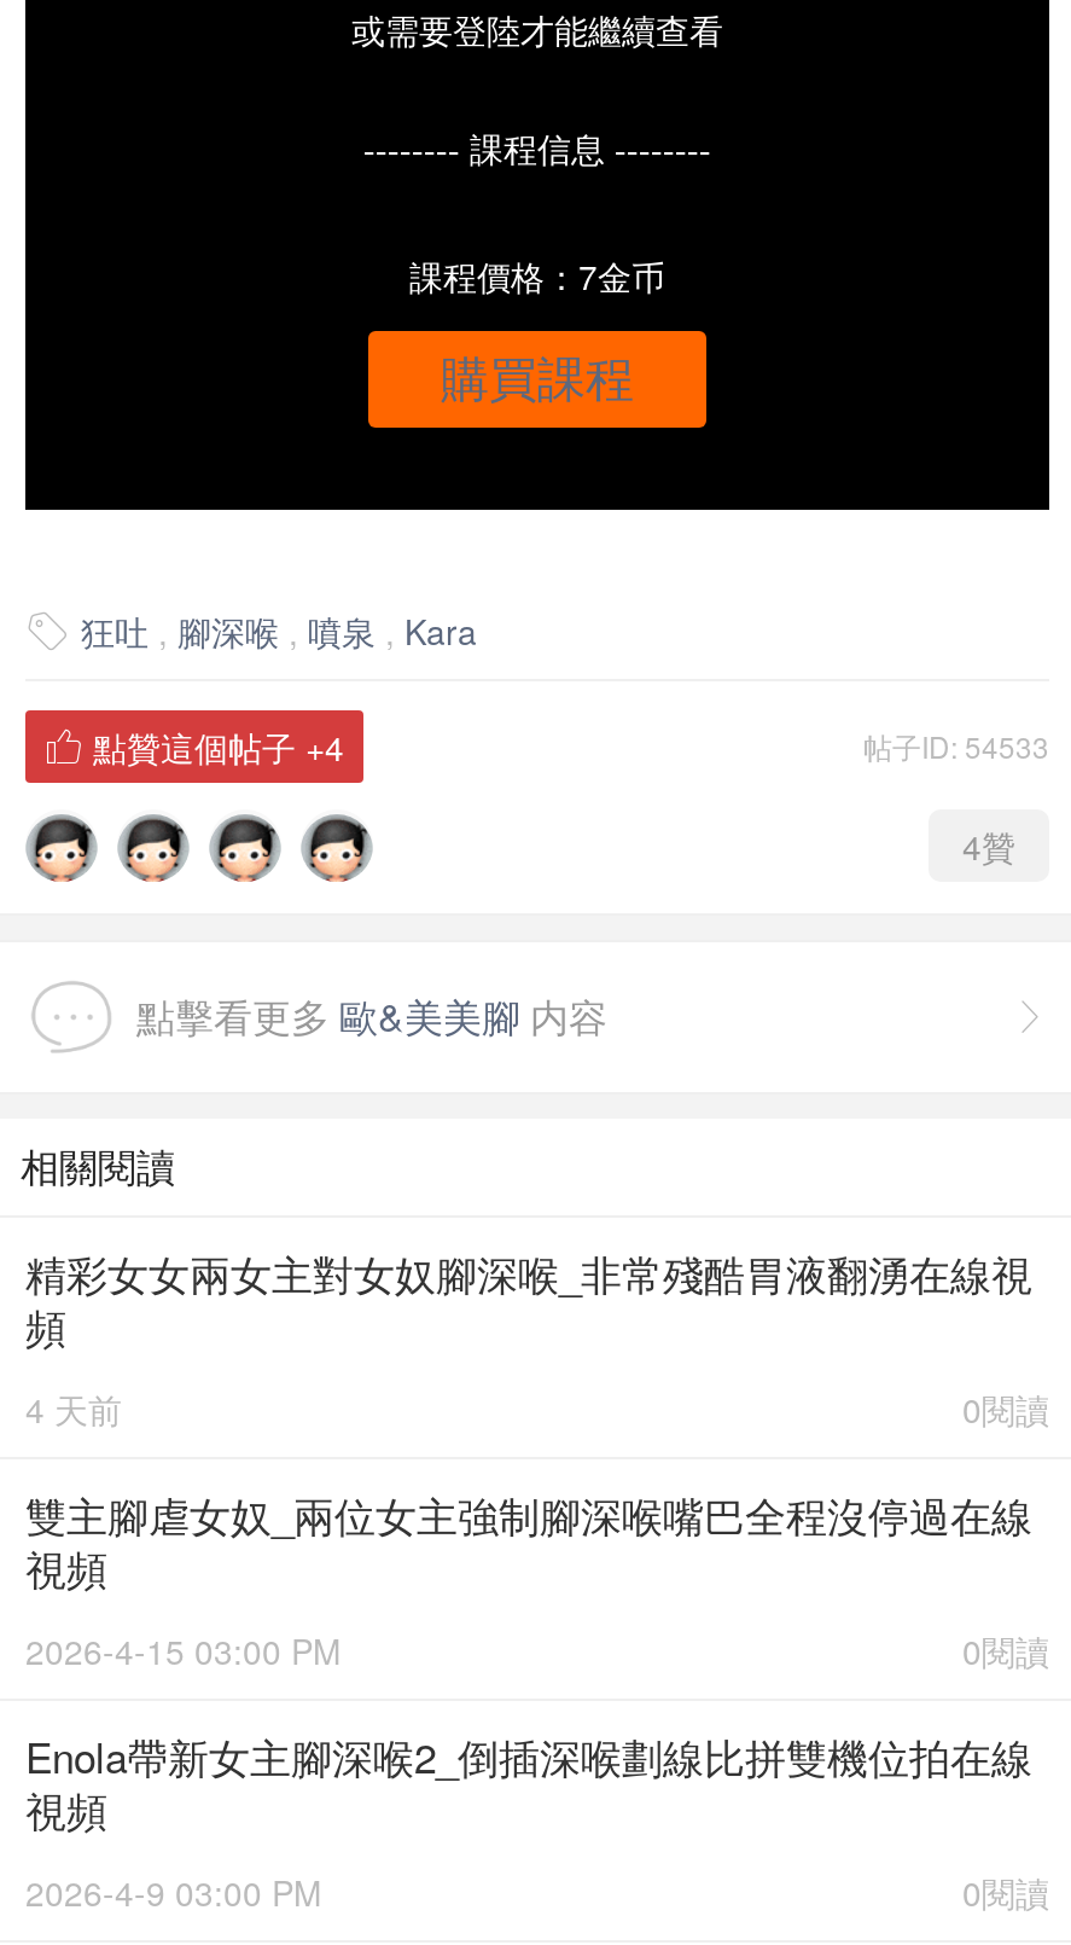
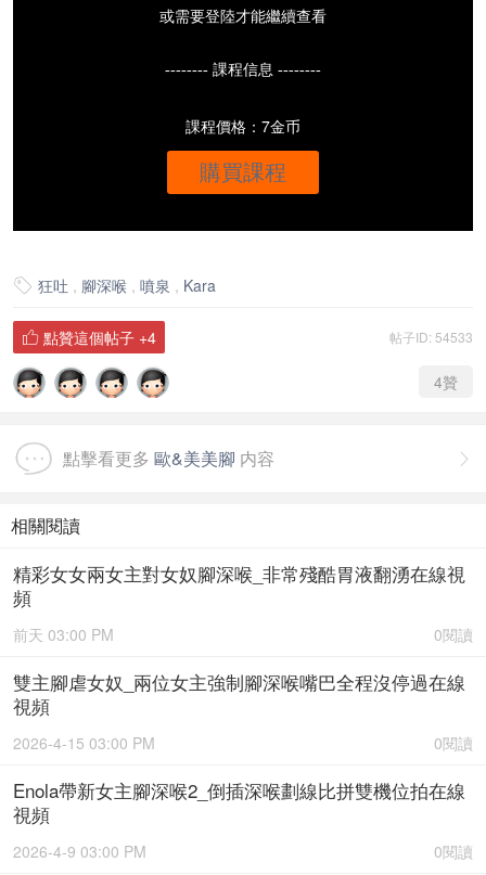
- 4 天前
+ 前天 03:00 PM
